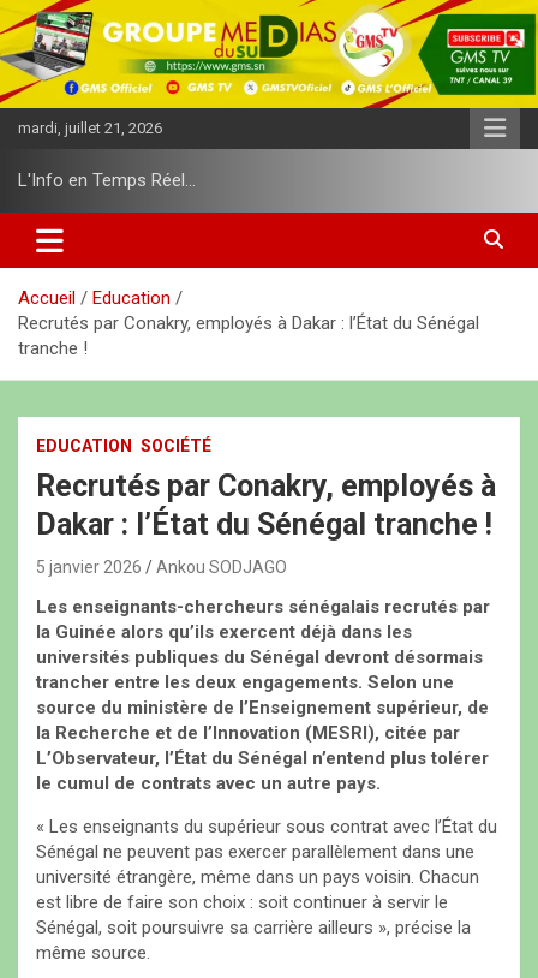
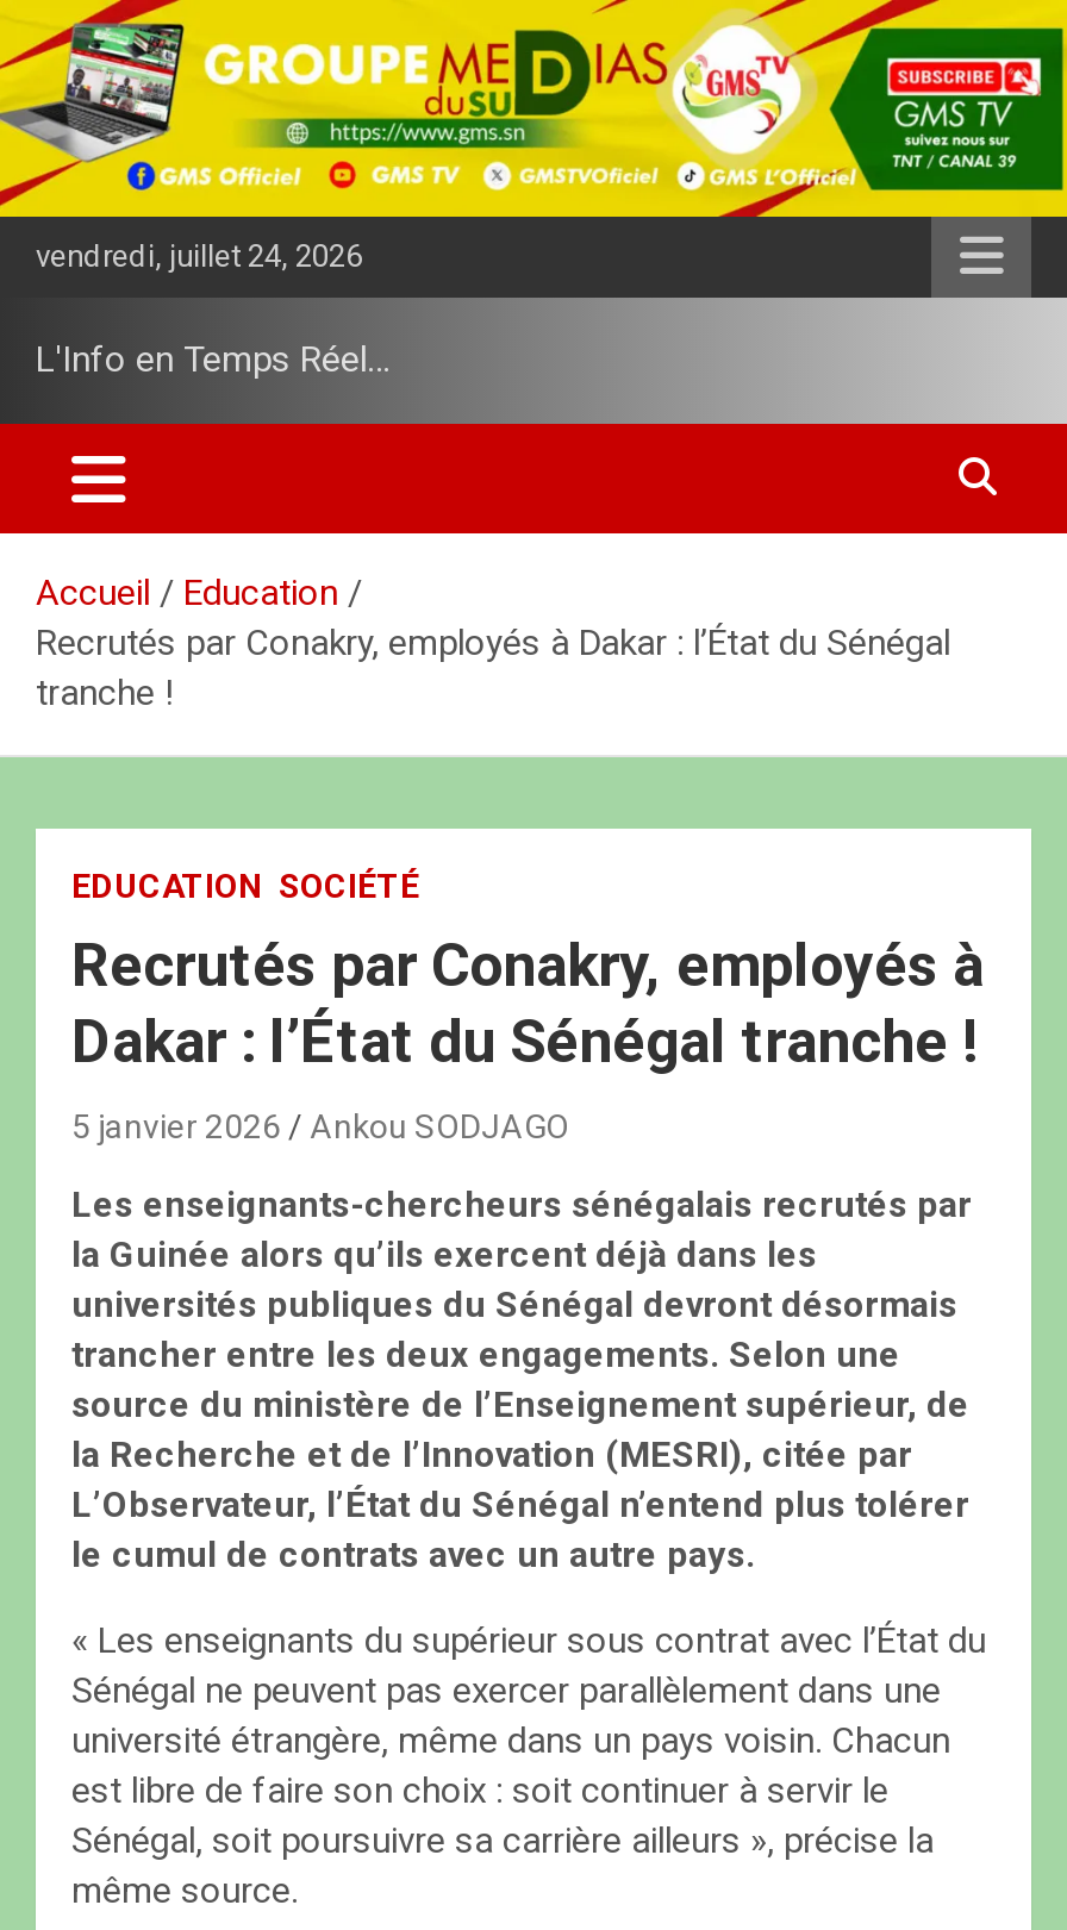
- mardi, juillet 21, 2026
+ vendredi, juillet 24, 2026
